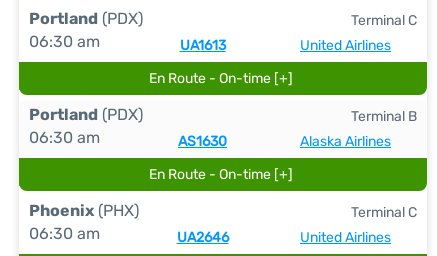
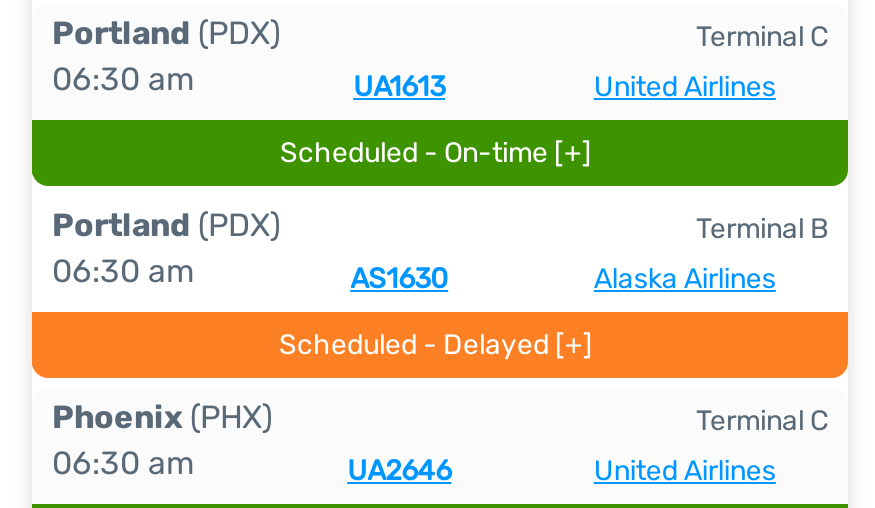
- En Route - On-time [+]
+ Scheduled - On-time [+]

- En Route - On-time [+]
+ Scheduled - Delayed [+]
